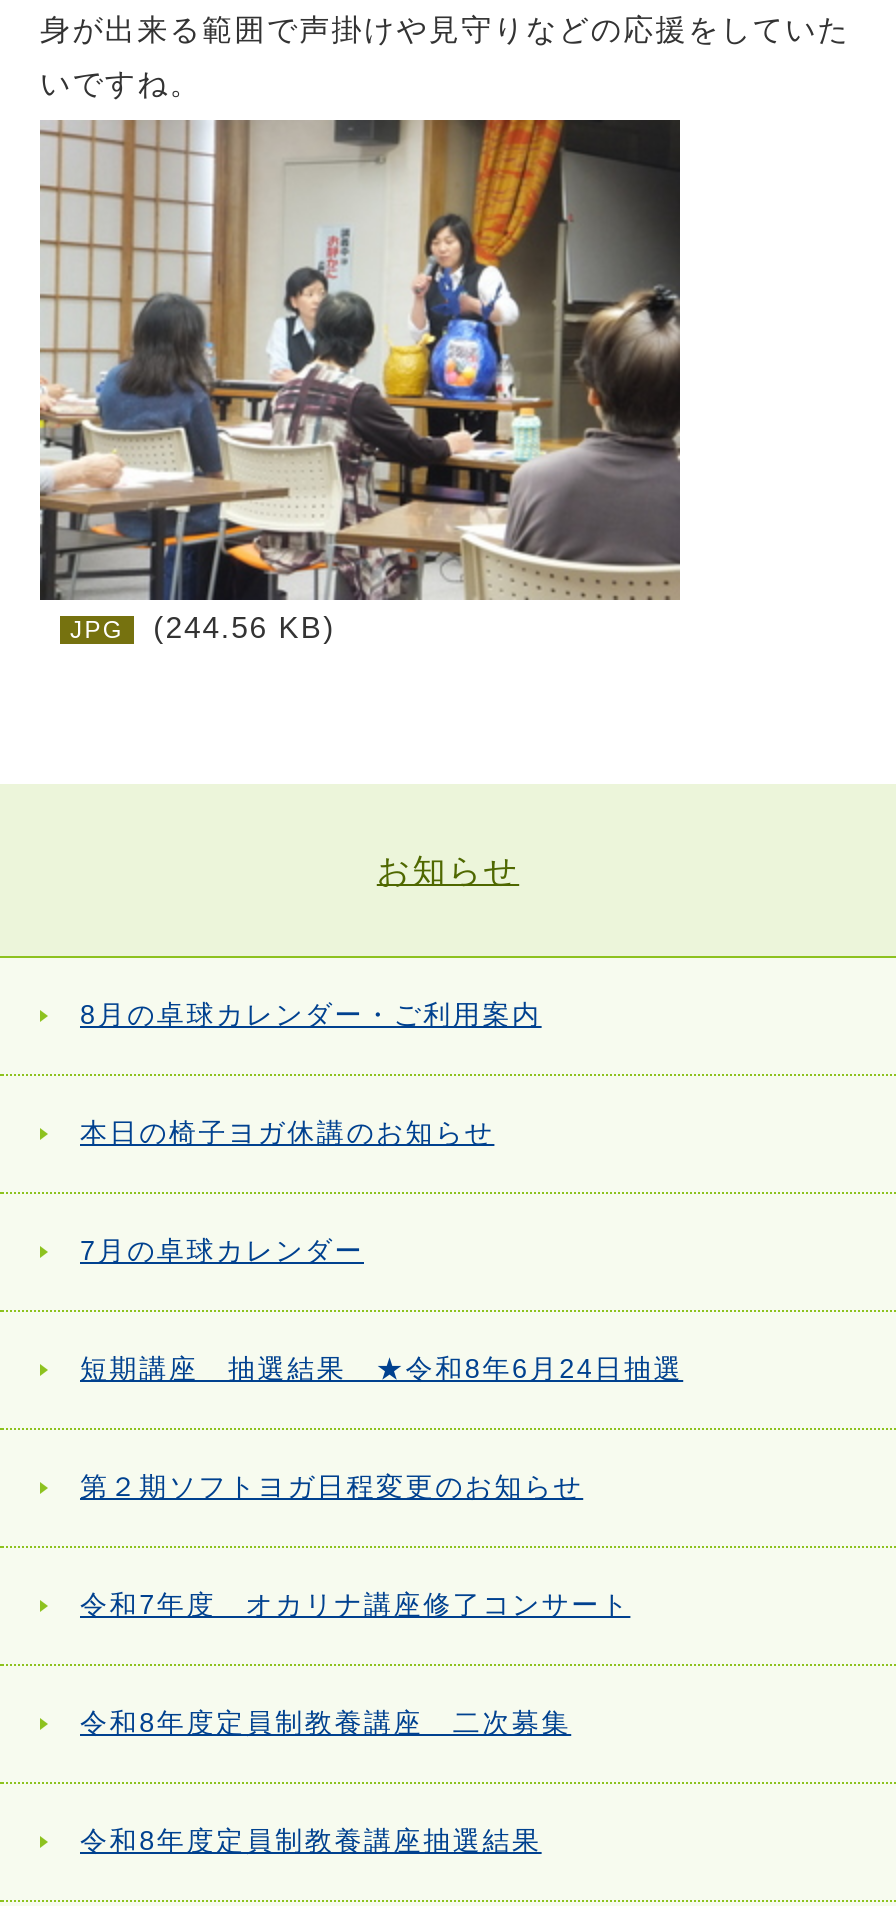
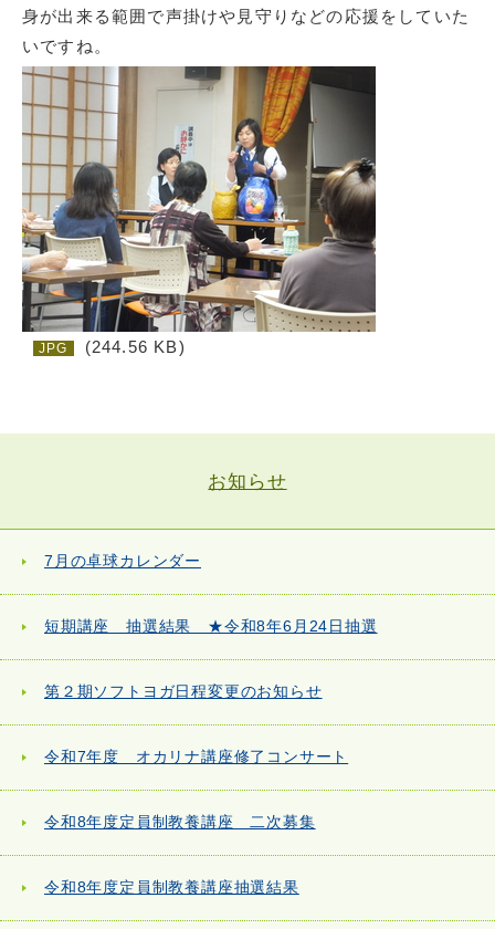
- 8月の卓球カレンダー・ご利用案内

- 本日の椅子ヨガ休講のお知らせ
